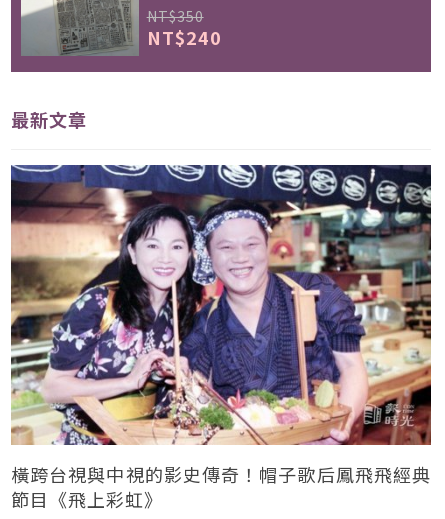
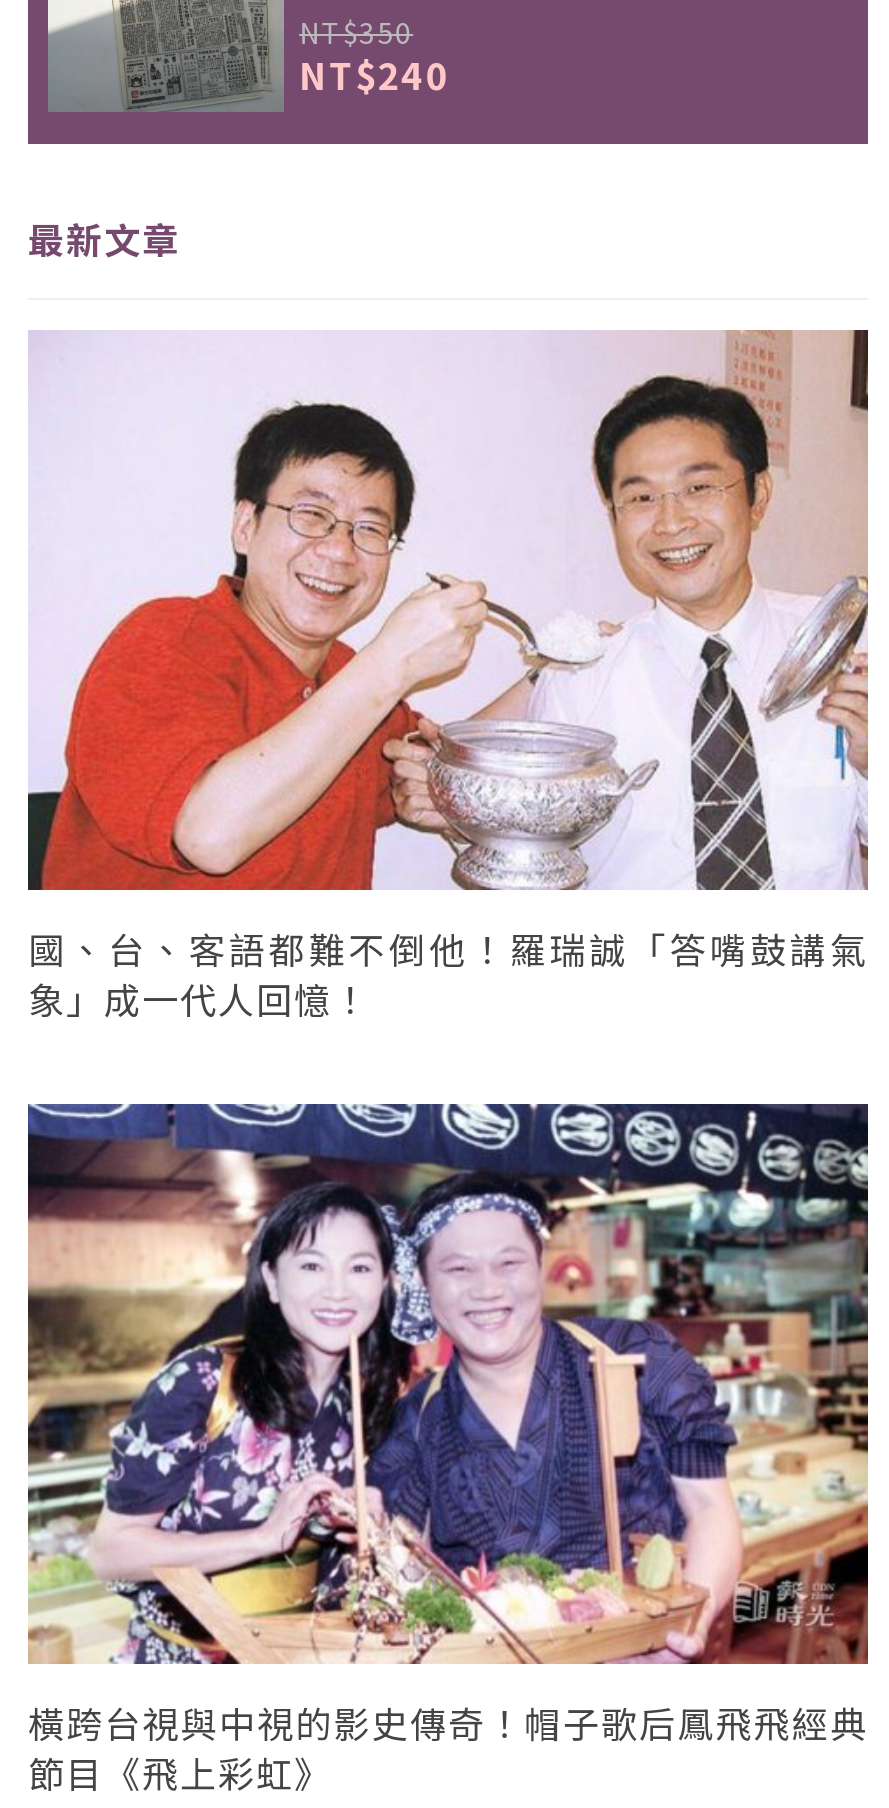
+ [image]
+ 國、台、客語都難不倒他！羅瑞誠「答嘴鼓講氣
+ 象」成一代人回憶！
